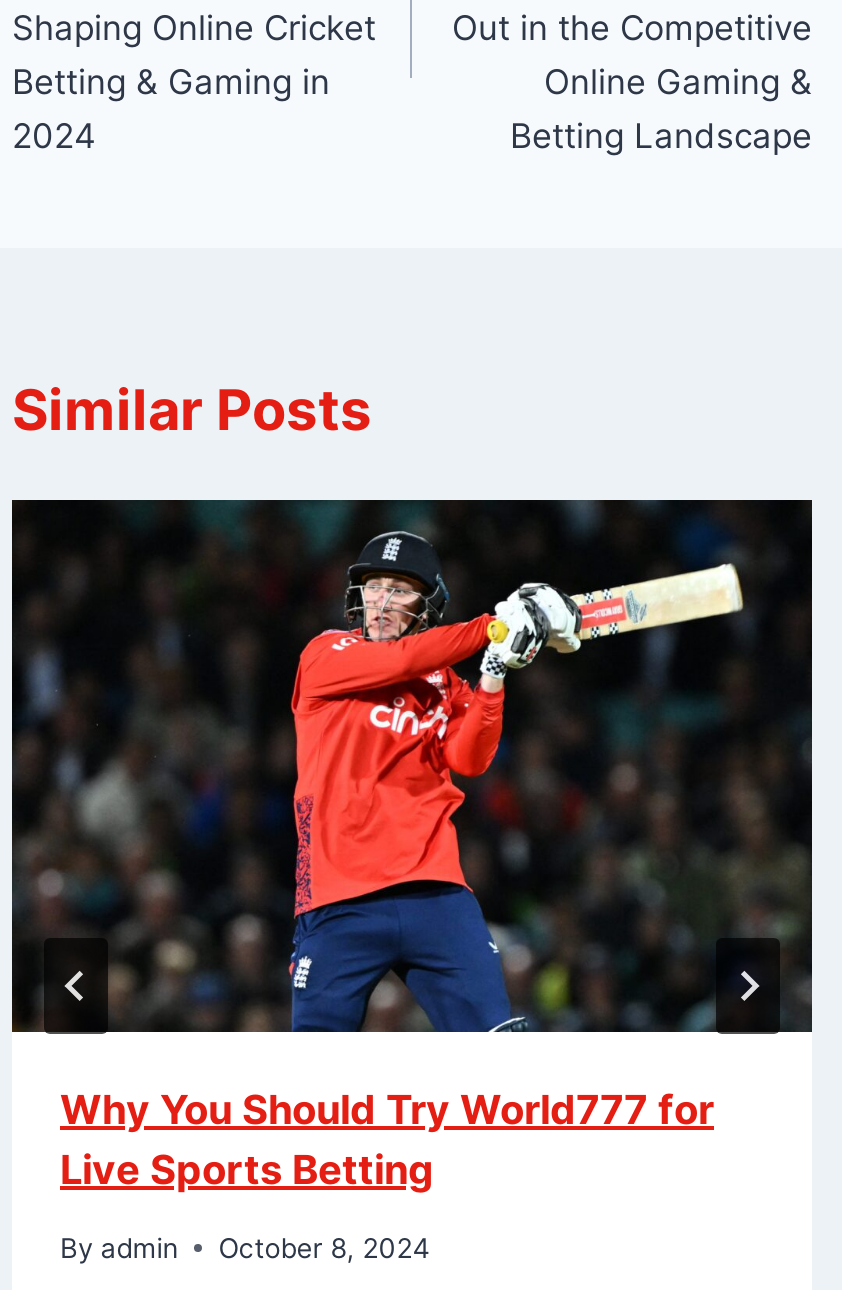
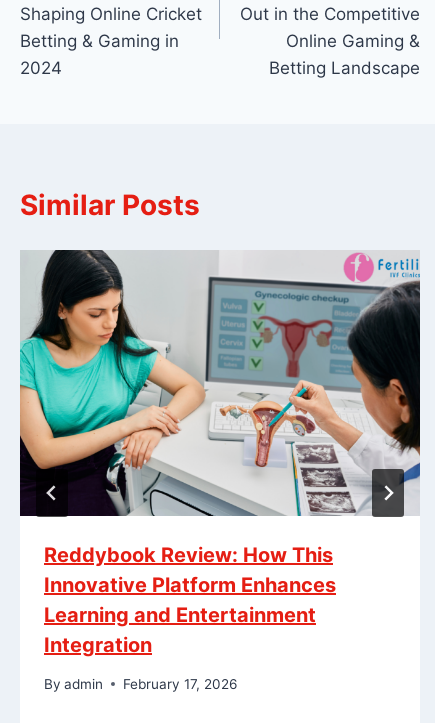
- [image]
- Why You Should Try World777 for
- Live Sports Betting
+ [image]
+ Reddybook Review: How This
+ Innovative Platform Enhances
+ Learning and Entertainment
+ Integration

- By admin October 8, 2024
+ By admin February 17, 2026
